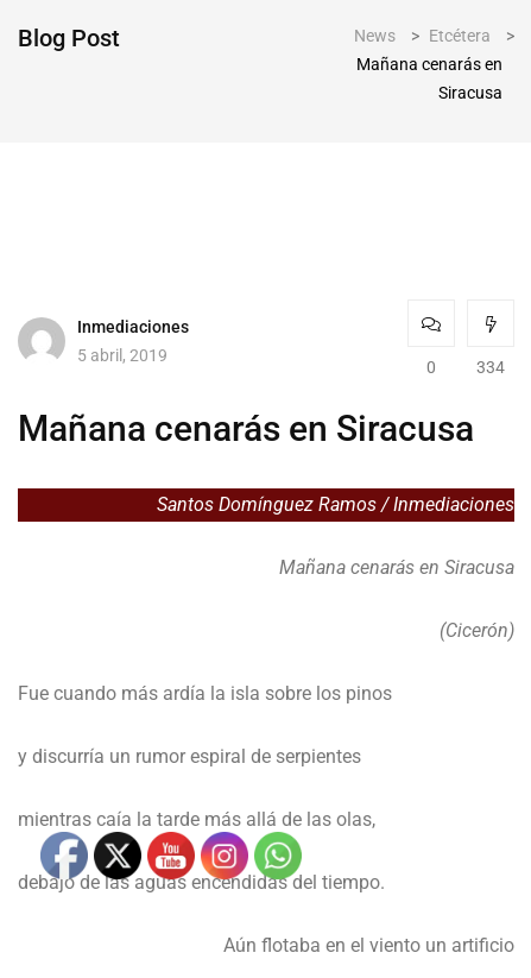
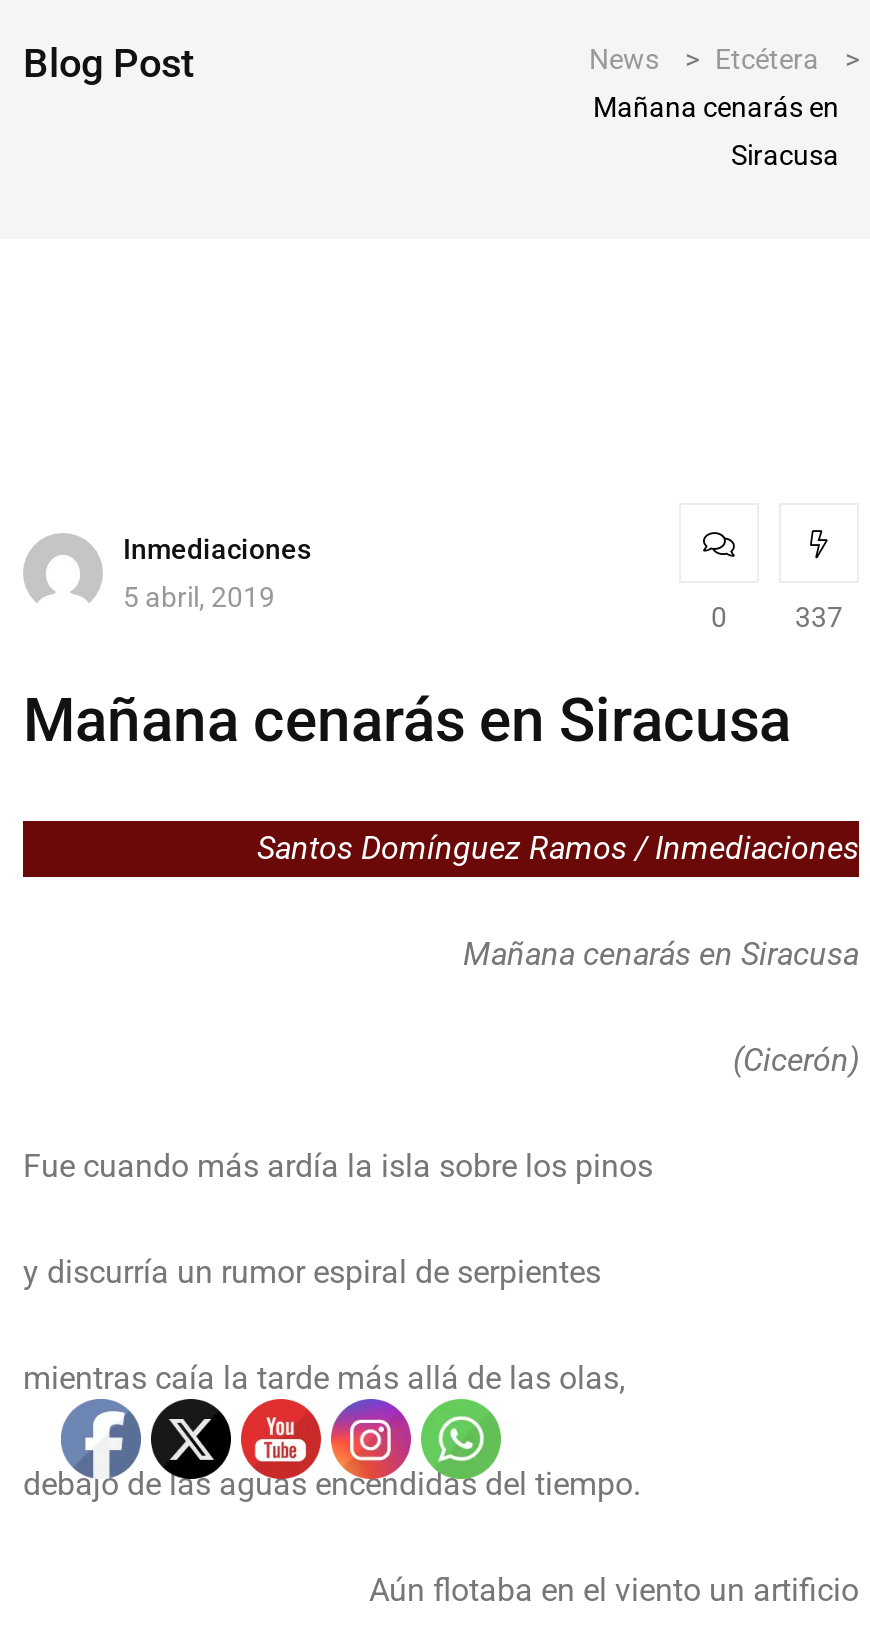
- 334
+ 337
